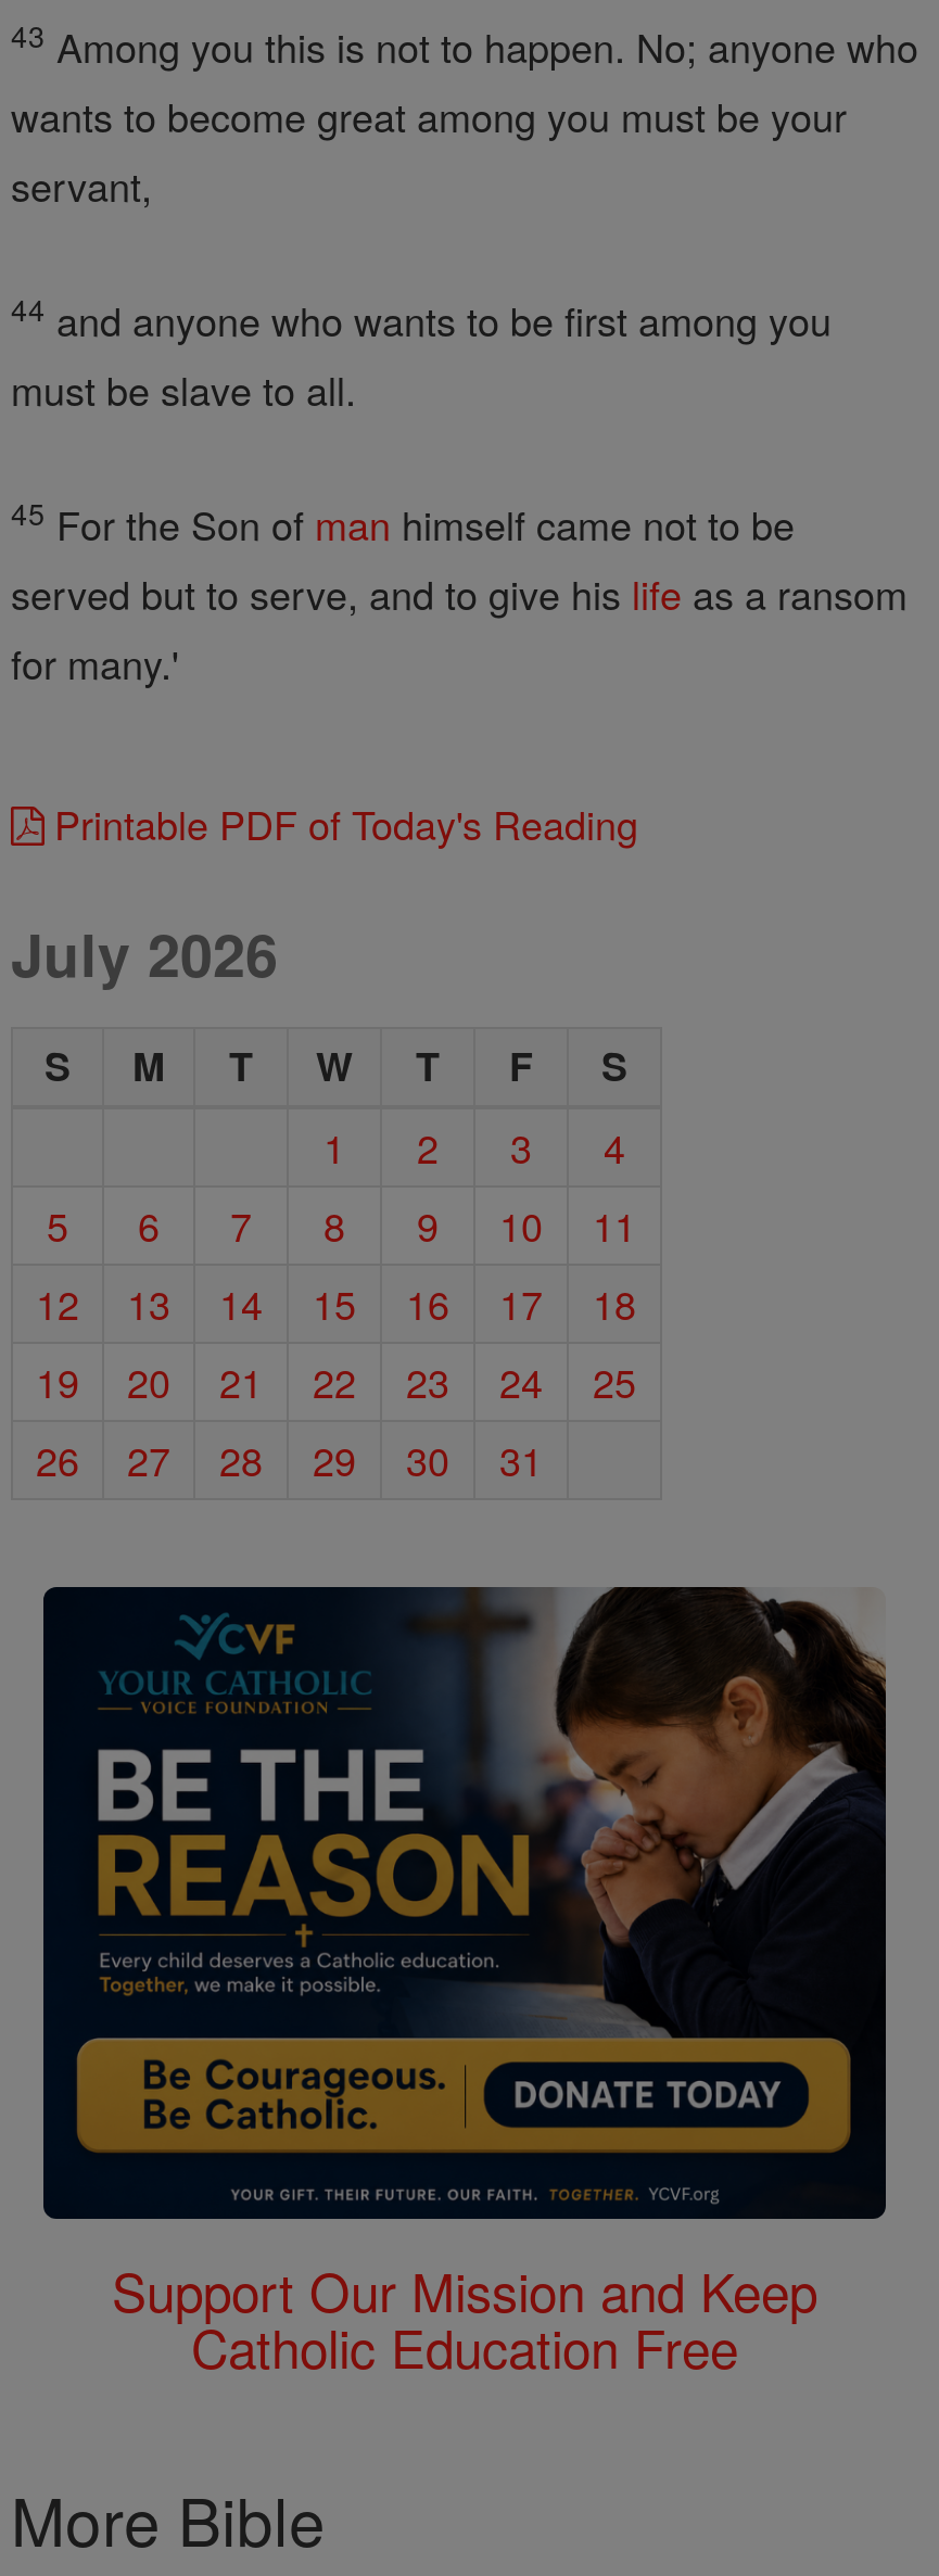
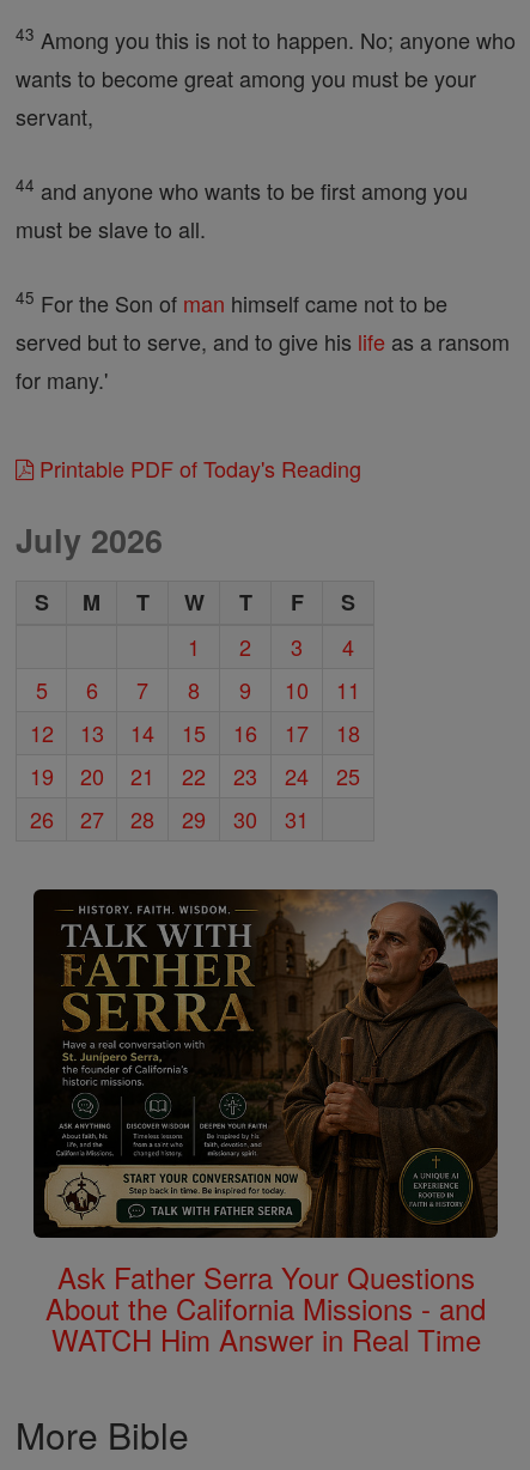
- [image]
- Support Our Mission and Keep
- Catholic Education Free
+ [image]
+ Ask Father Serra Your Questions
+ About the California Missions - and
+ WATCH Him Answer in Real Time
